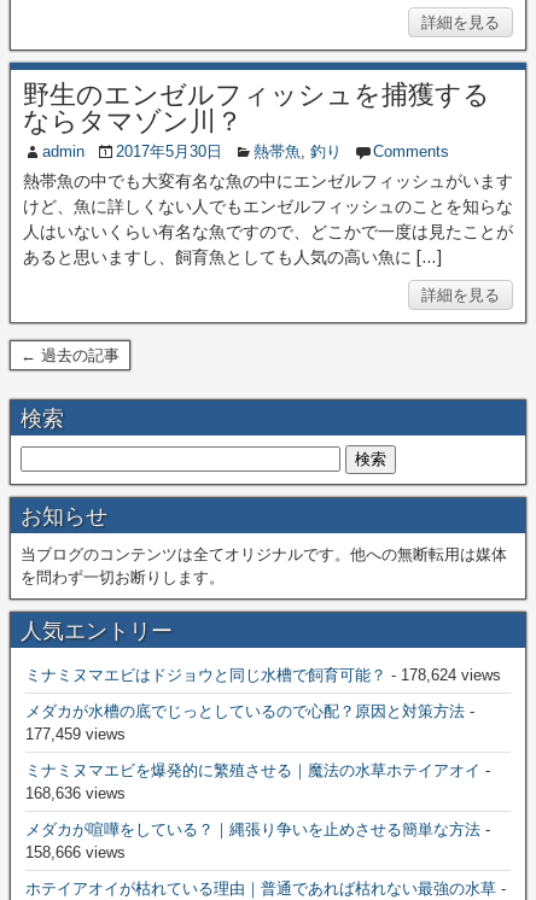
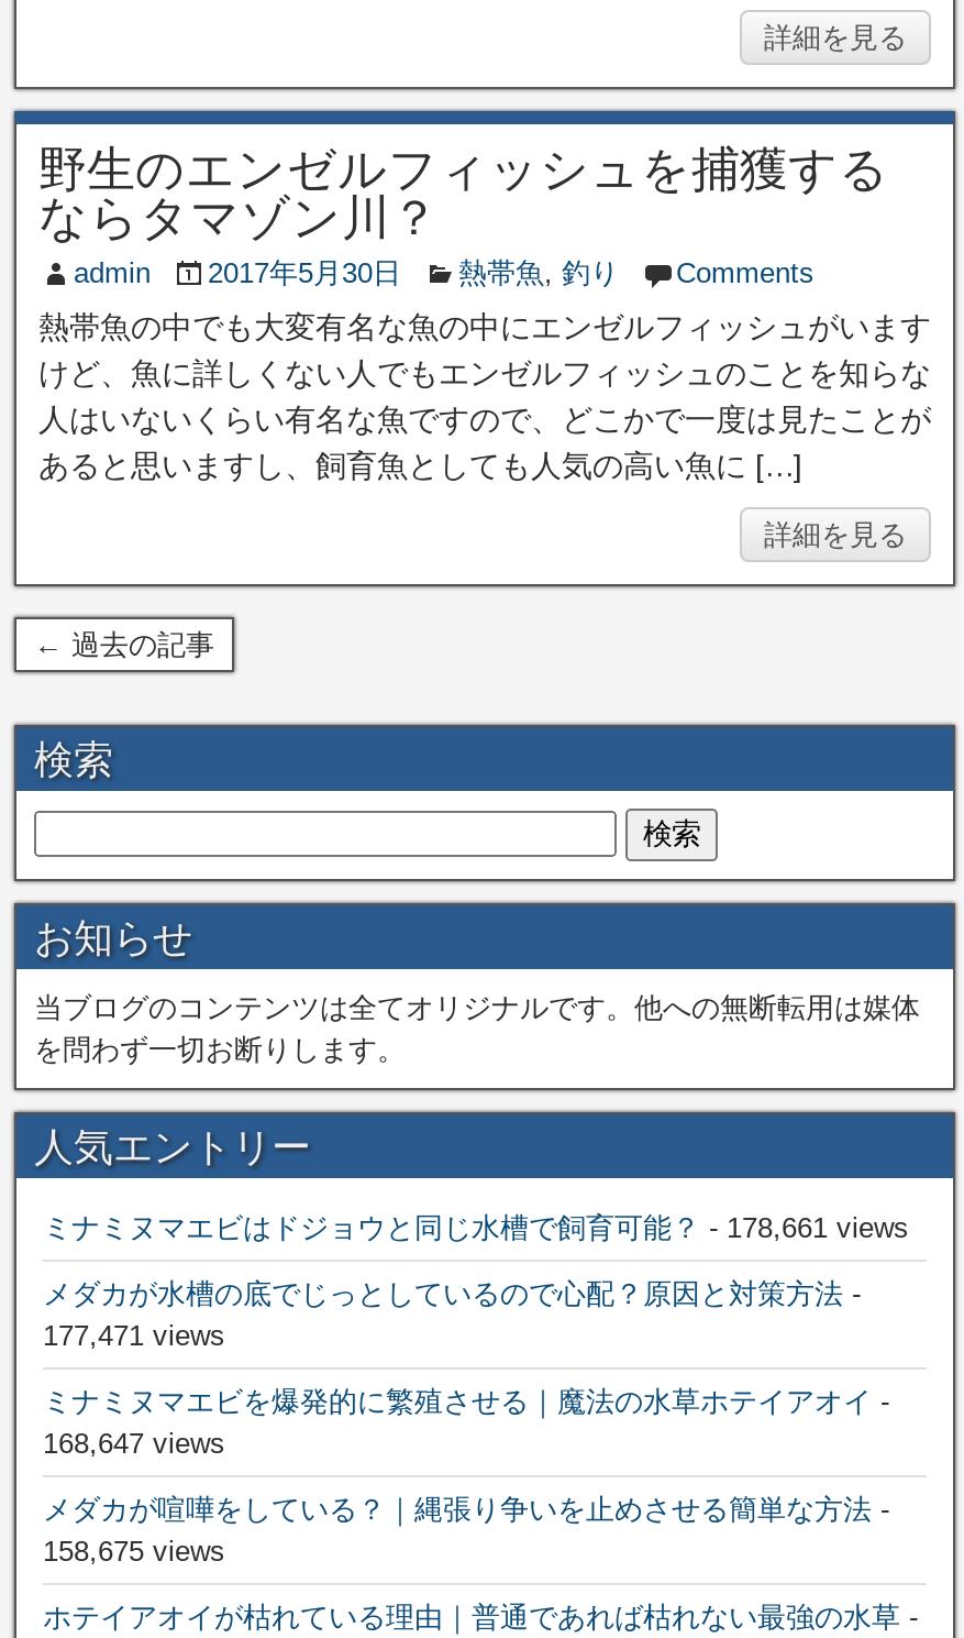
- ミナミヌマエビはドジョウと同じ水槽で飼育可能？- 178,624 views
+ ミナミヌマエビはドジョウと同じ水槽で飼育可能？- 178,661 views

- 177,459 views
+ 177,471 views

- 168,636 views
+ 168,647 views

- 158,666 views
+ 158,675 views
